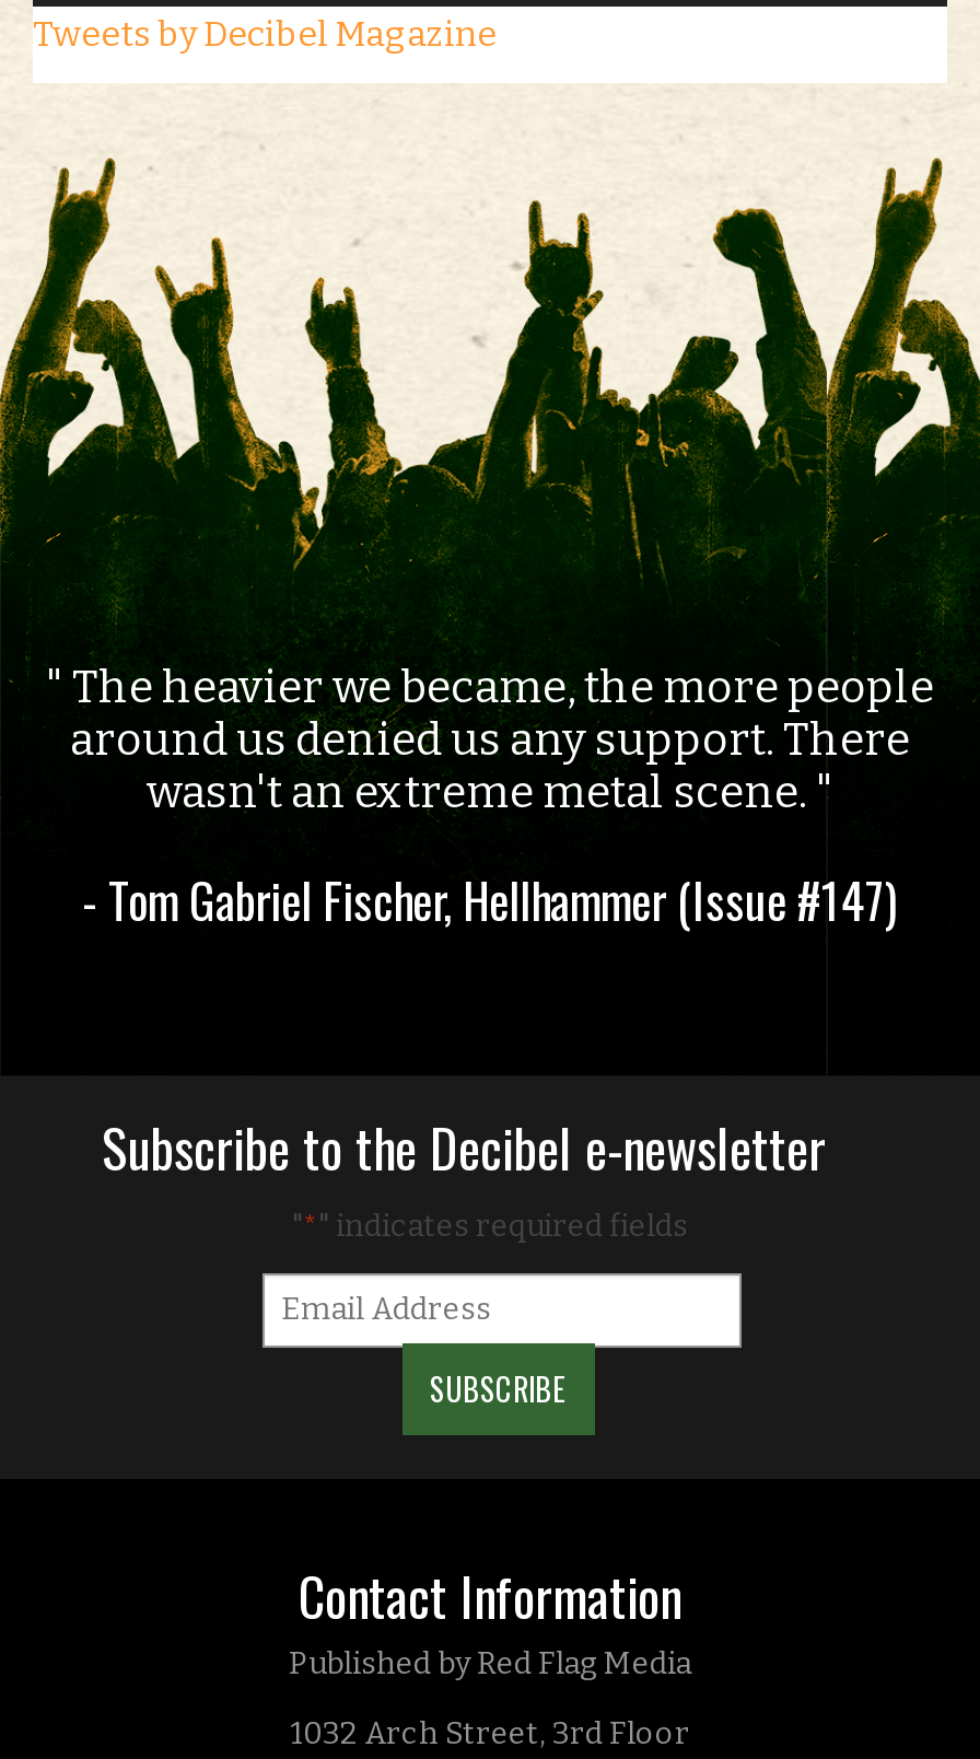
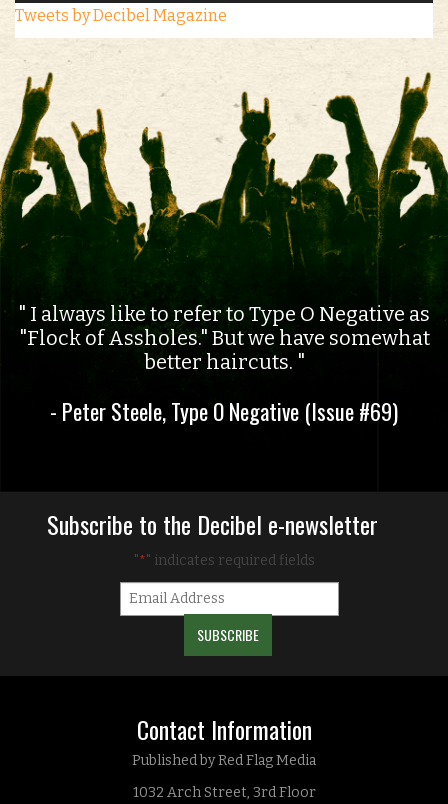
- The heavier we became, the more people
- around us denied us any support. There
- wasn't an extreme metal scene.
+ I always like to refer to Type O Negative as
+ "Flock of Assholes." But we have somewhat
+ better haircuts.

- - Tom Gabriel Fischer, Hellhammer (Issue #147)
+ - Peter Steele, Type O Negative (Issue #69)
